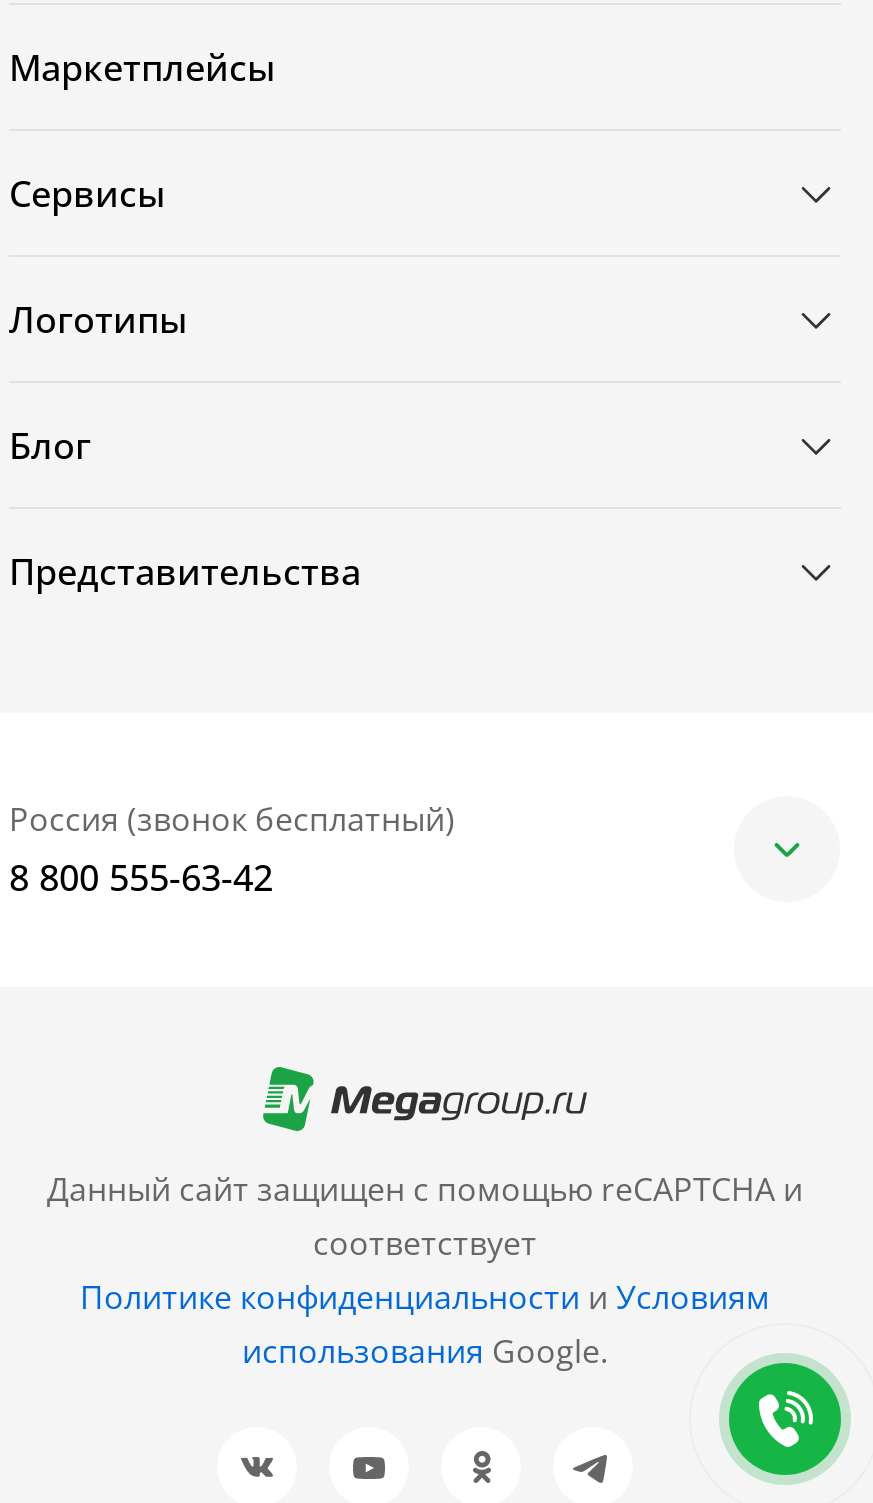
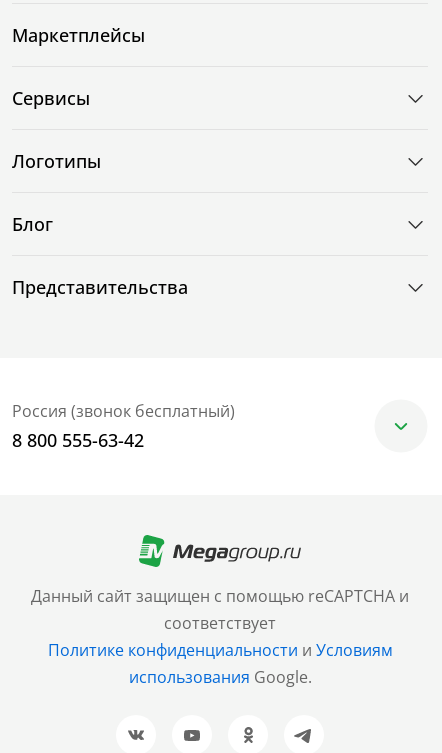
- [image]
